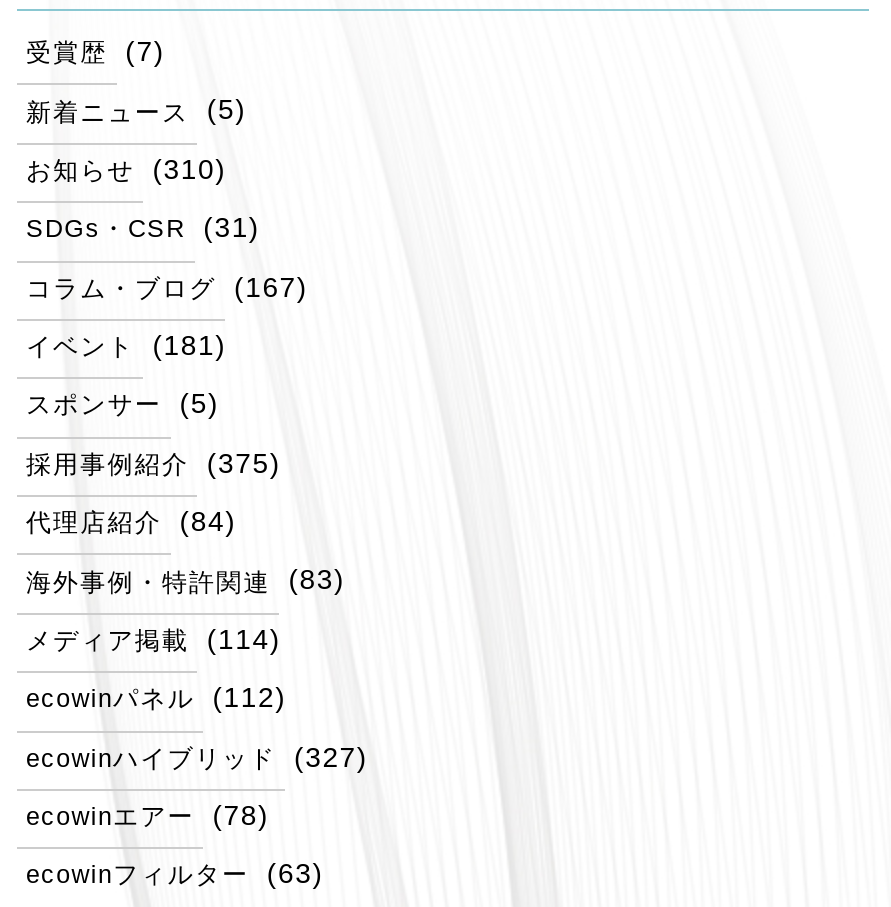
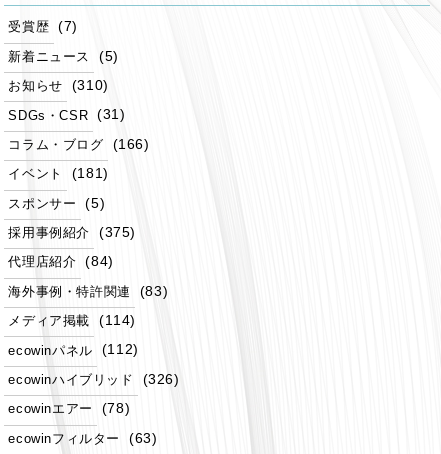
- コラム・ブログ (167)
+ コラム・ブログ (166)

- ecowinハイブリッド (327)
+ ecowinハイブリッド (326)
